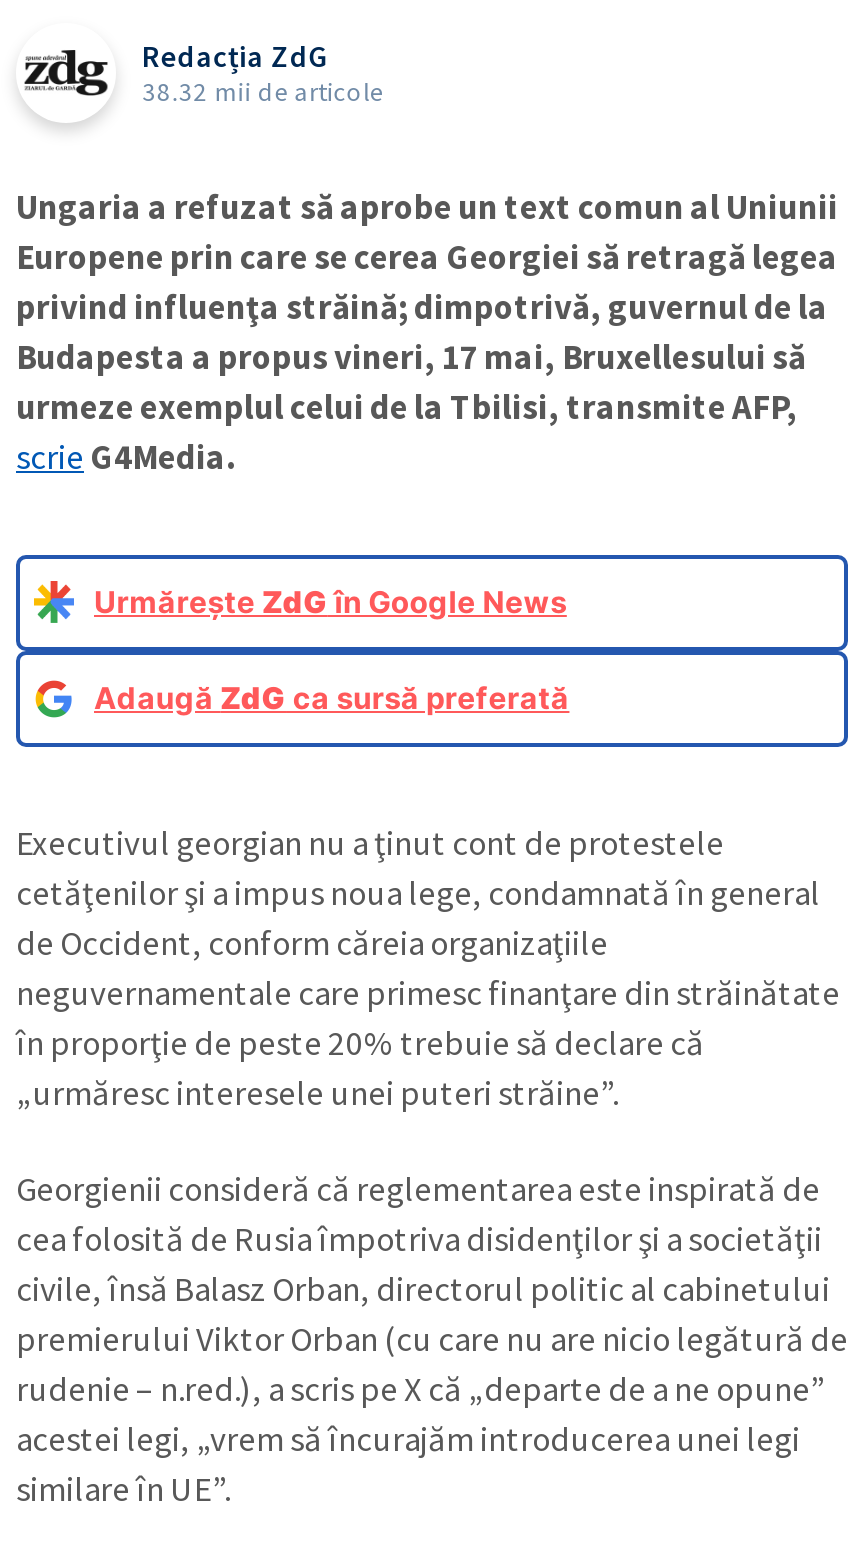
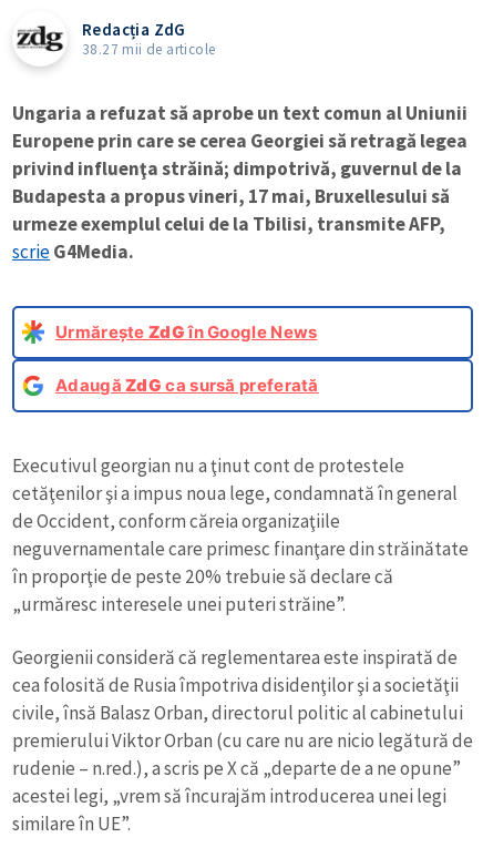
- 38.32 mii de articole
+ 38.27 mii de articole
